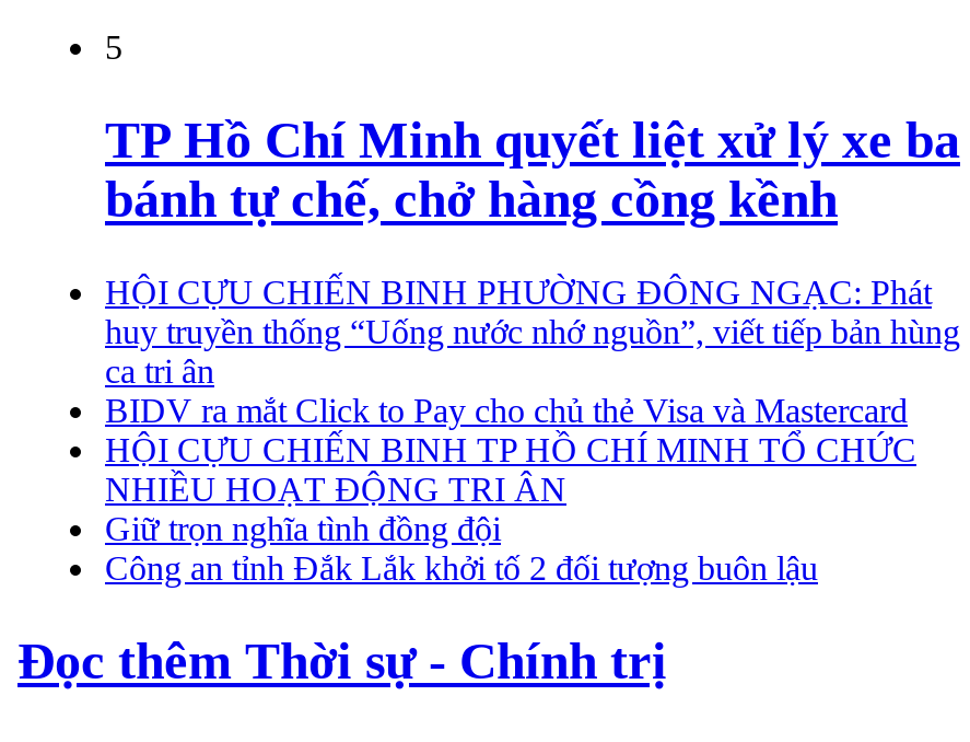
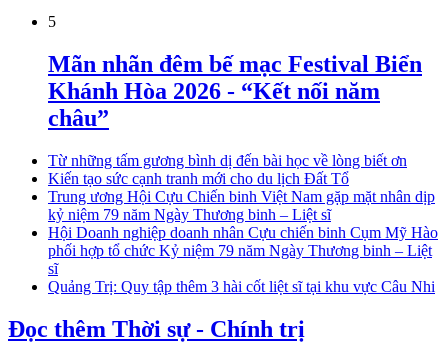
- TP Hồ Chí Minh quyết liệt xử lý xe ba
- bánh tự chế, chở hàng cồng kềnh
+ Mãn nhãn đêm bế mạc Festival Biển
+ Khánh Hòa 2026 - “Kết nối năm
+ châu”

- HỘI CỰU CHIẾN BINH PHƯỜNG ĐÔNG NGẠC: Phát
- huy truyền thống “Uống nước nhớ nguồn”, viết tiếp bản hùng
- ca tri ân
- BIDV ra mắt Click to Pay cho chủ thẻ Visa và Mastercard
- HỘI CỰU CHIẾN BINH TP HỒ CHÍ MINH TỔ CHỨC
- NHIỀU HOẠT ĐỘNG TRI ÂN
- Giữ trọn nghĩa tình đồng đội
- Công an tỉnh Đắk Lắk khởi tố 2 đối tượng buôn lậu
+ Từ những tấm gương bình dị đến bài học về lòng biết ơn
+ Kiến tạo sức cạnh tranh mới cho du lịch Đất Tổ
+ Trung ương Hội Cựu Chiến binh Việt Nam gặp mặt nhân dịp
+ kỷ niệm 79 năm Ngày Thương binh – Liệt sĩ
+ Hội Doanh nghiệp doanh nhân Cựu chiến binh Cụm Mỹ Hào
+ phối hợp tổ chức Kỷ niệm 79 năm Ngày Thương binh – Liệt
+ sĩ
+ Quảng Trị: Quy tập thêm 3 hài cốt liệt sĩ tại khu vực Câu Nhi
